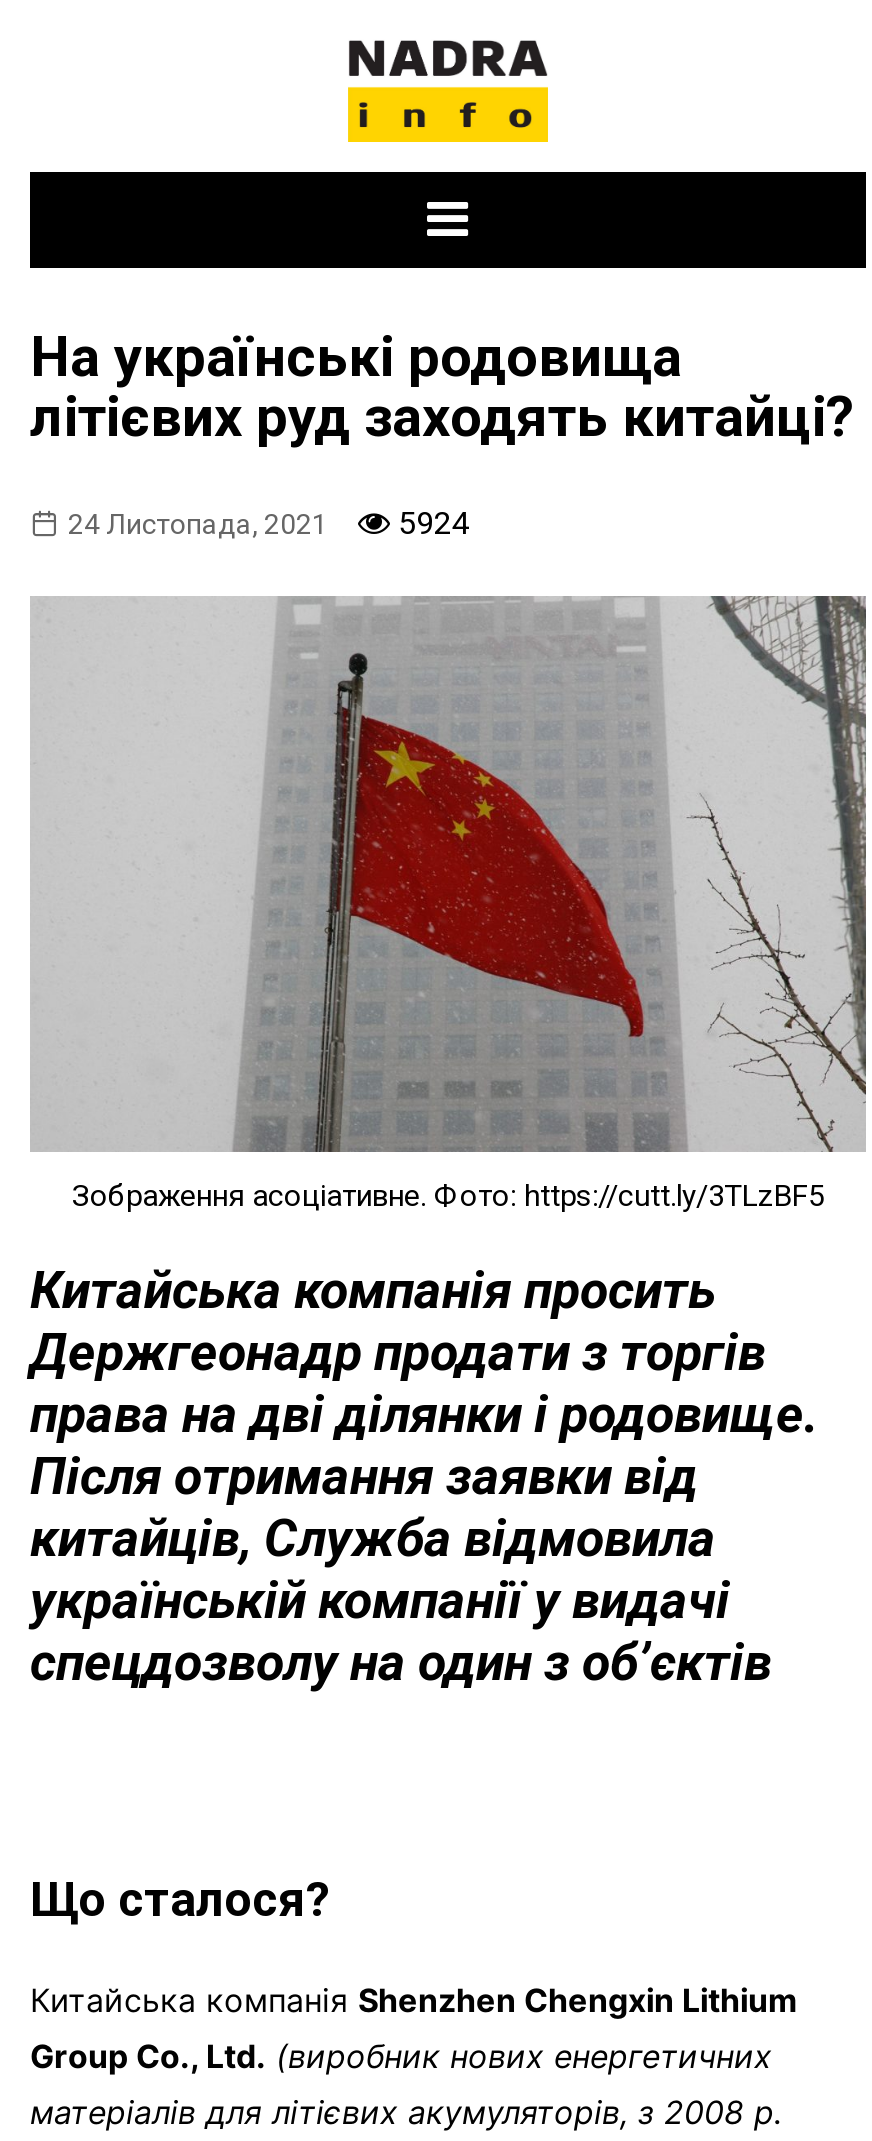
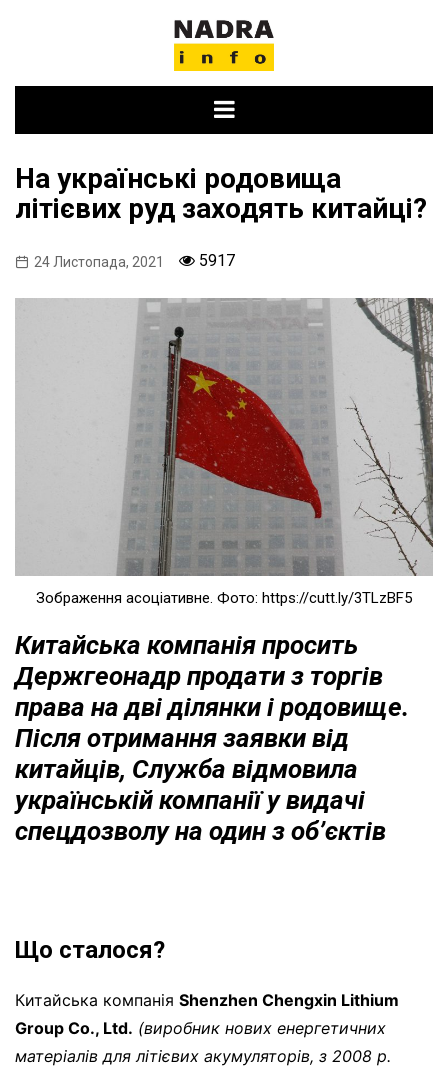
- 5924
+ 5917
